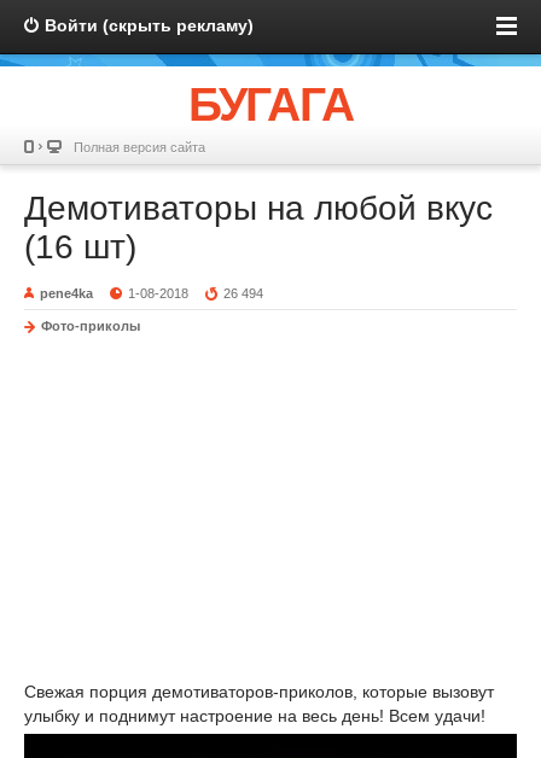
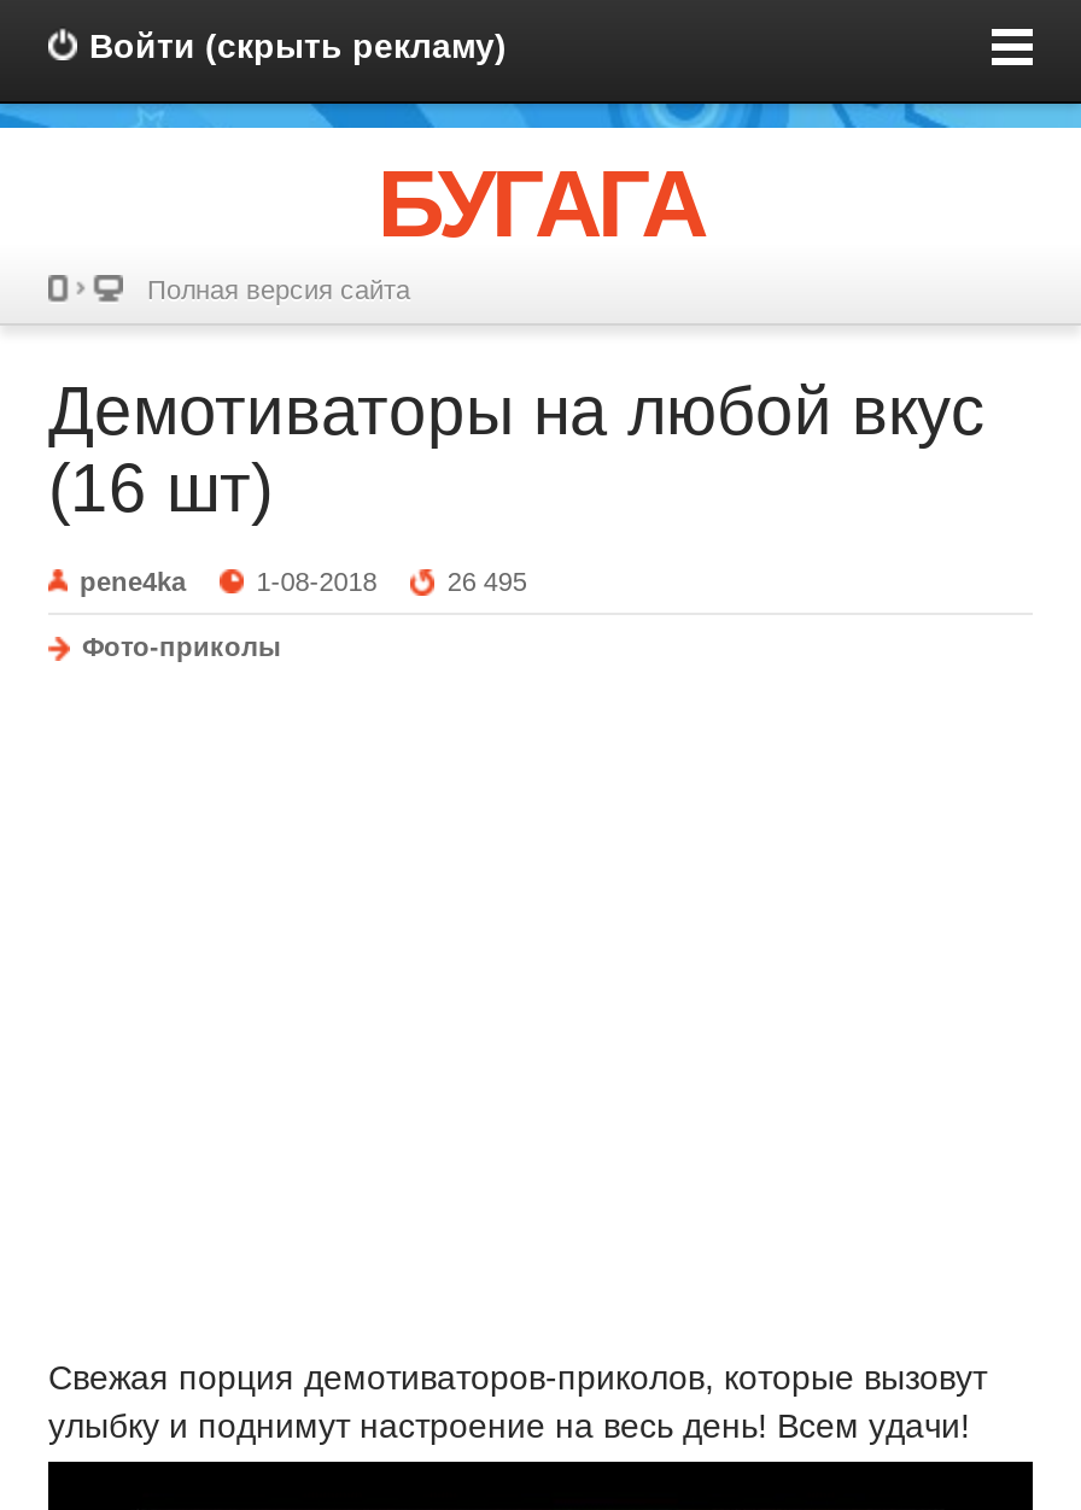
- 26 494
+ 26 495
